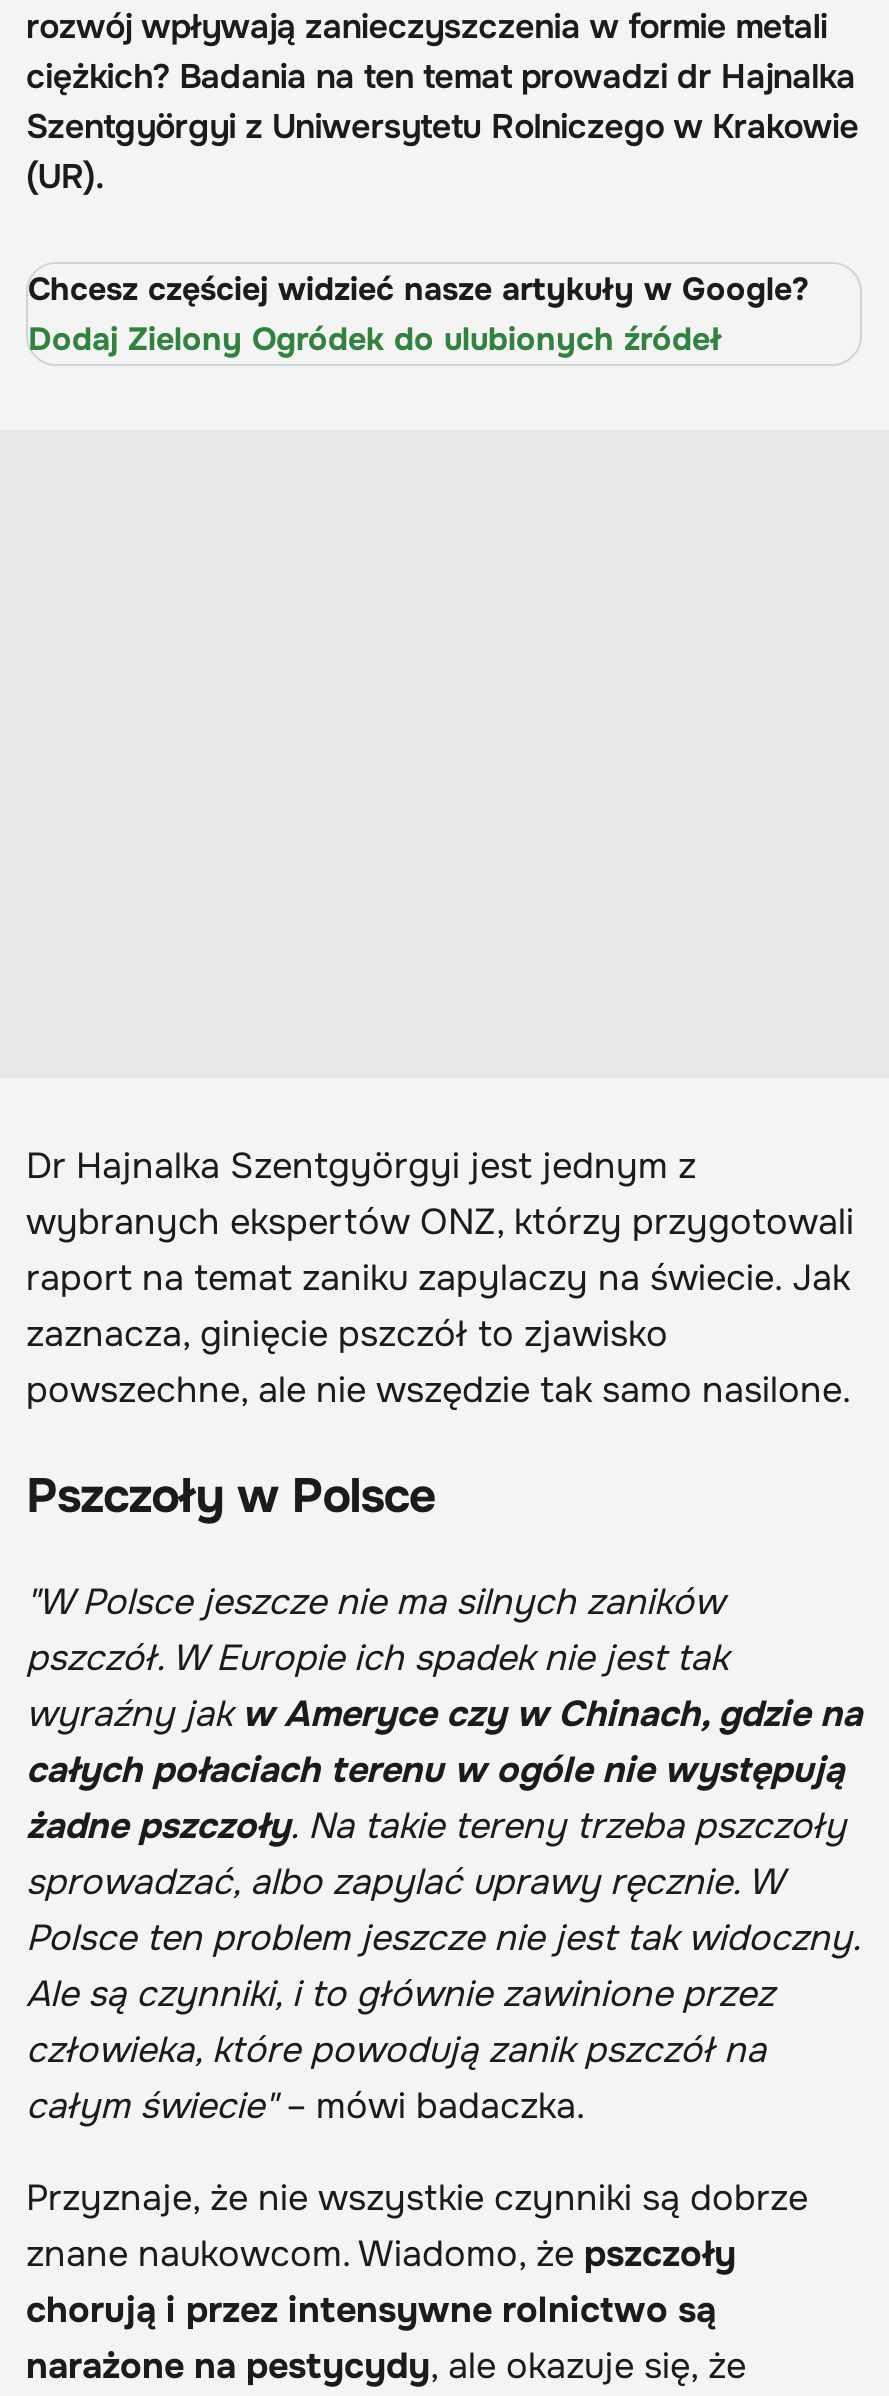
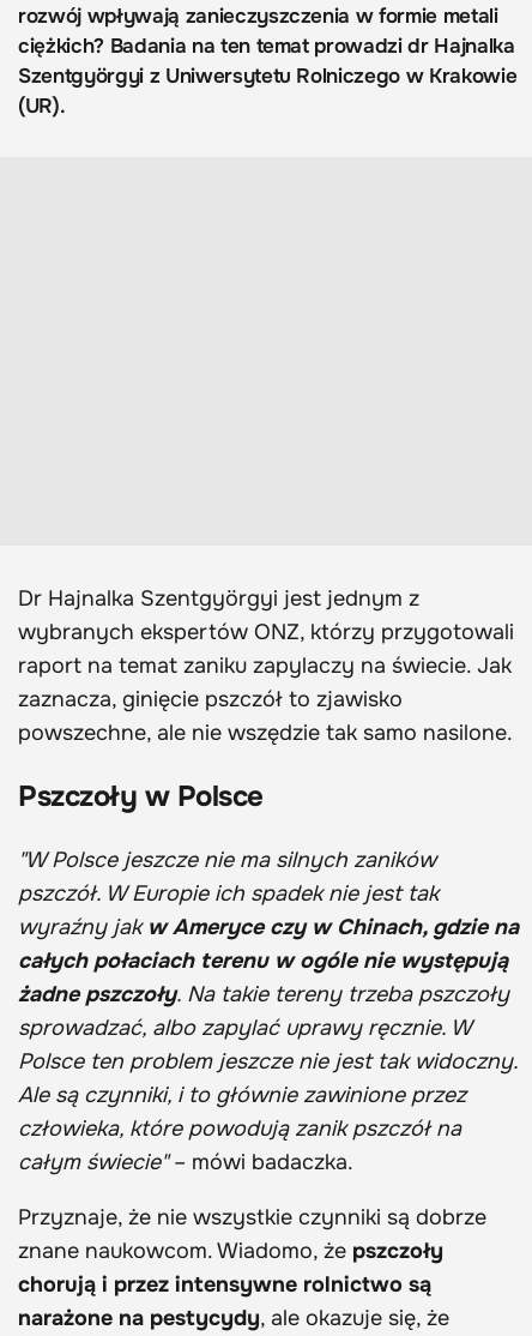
- Chcesz częściej widzieć nasze artykuły w Google?
- Dodaj Zielony Ogródek do ulubionych źródeł
